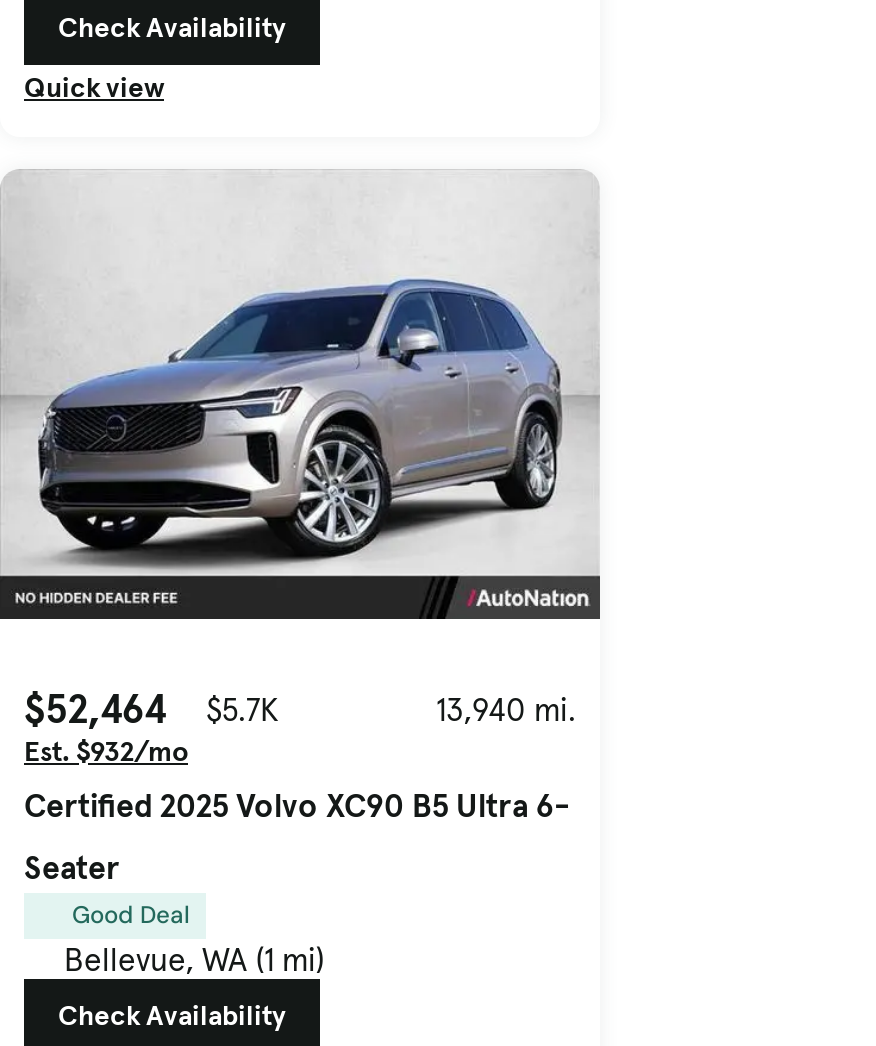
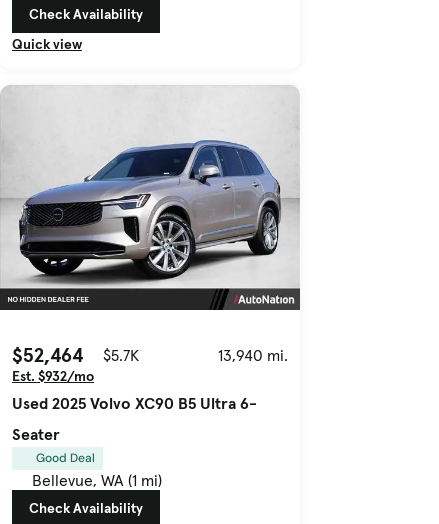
- Certified 2025 Volvo XC90 B5 Ultra 6-
+ Used 2025 Volvo XC90 B5 Ultra 6-
